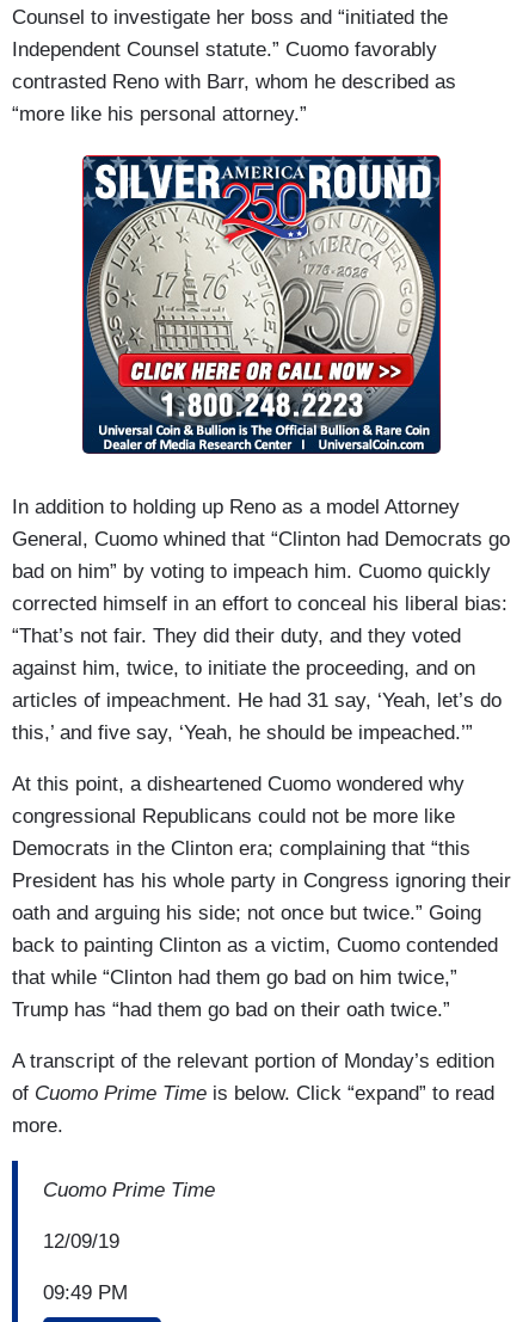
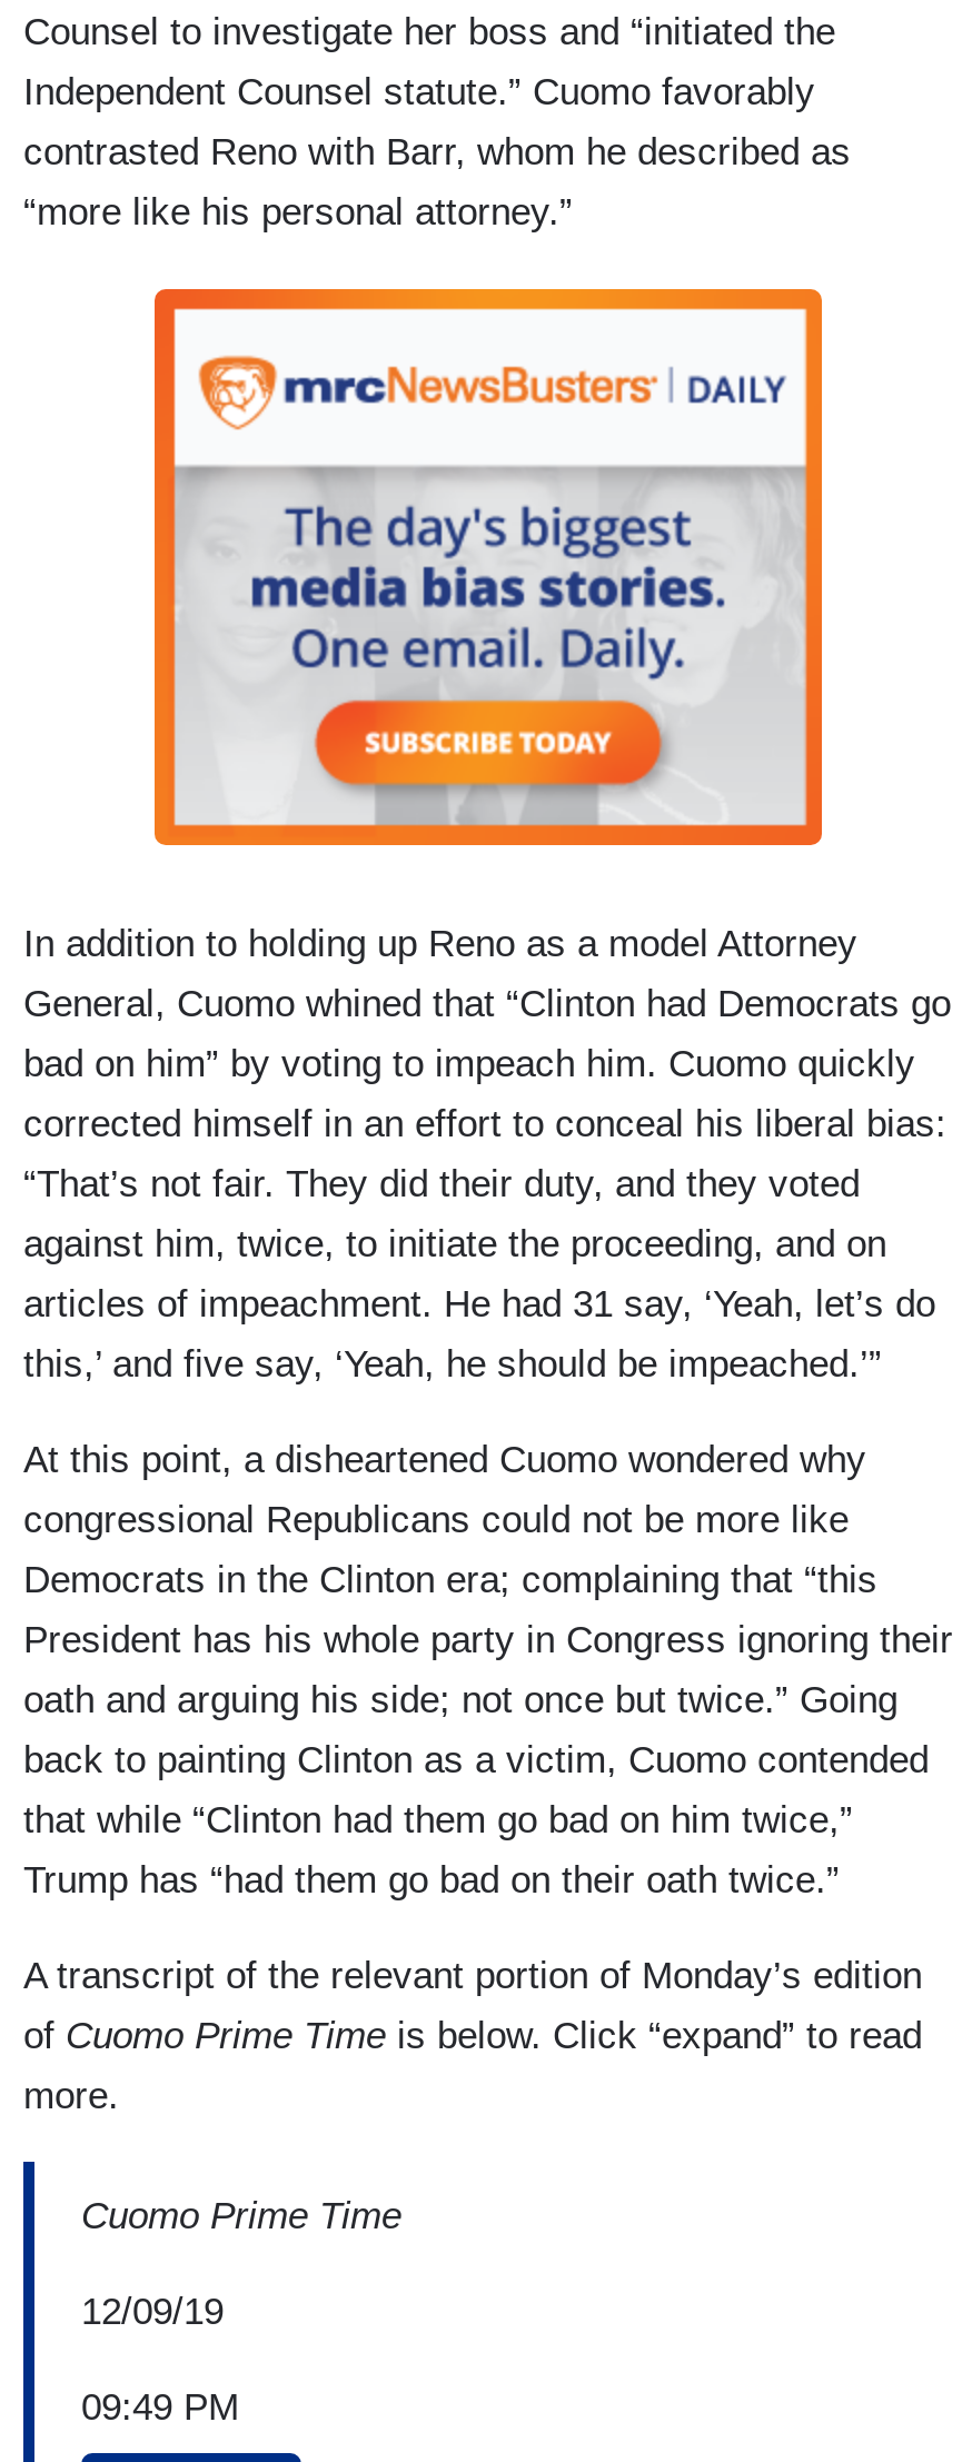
- [image]
+ [image]
